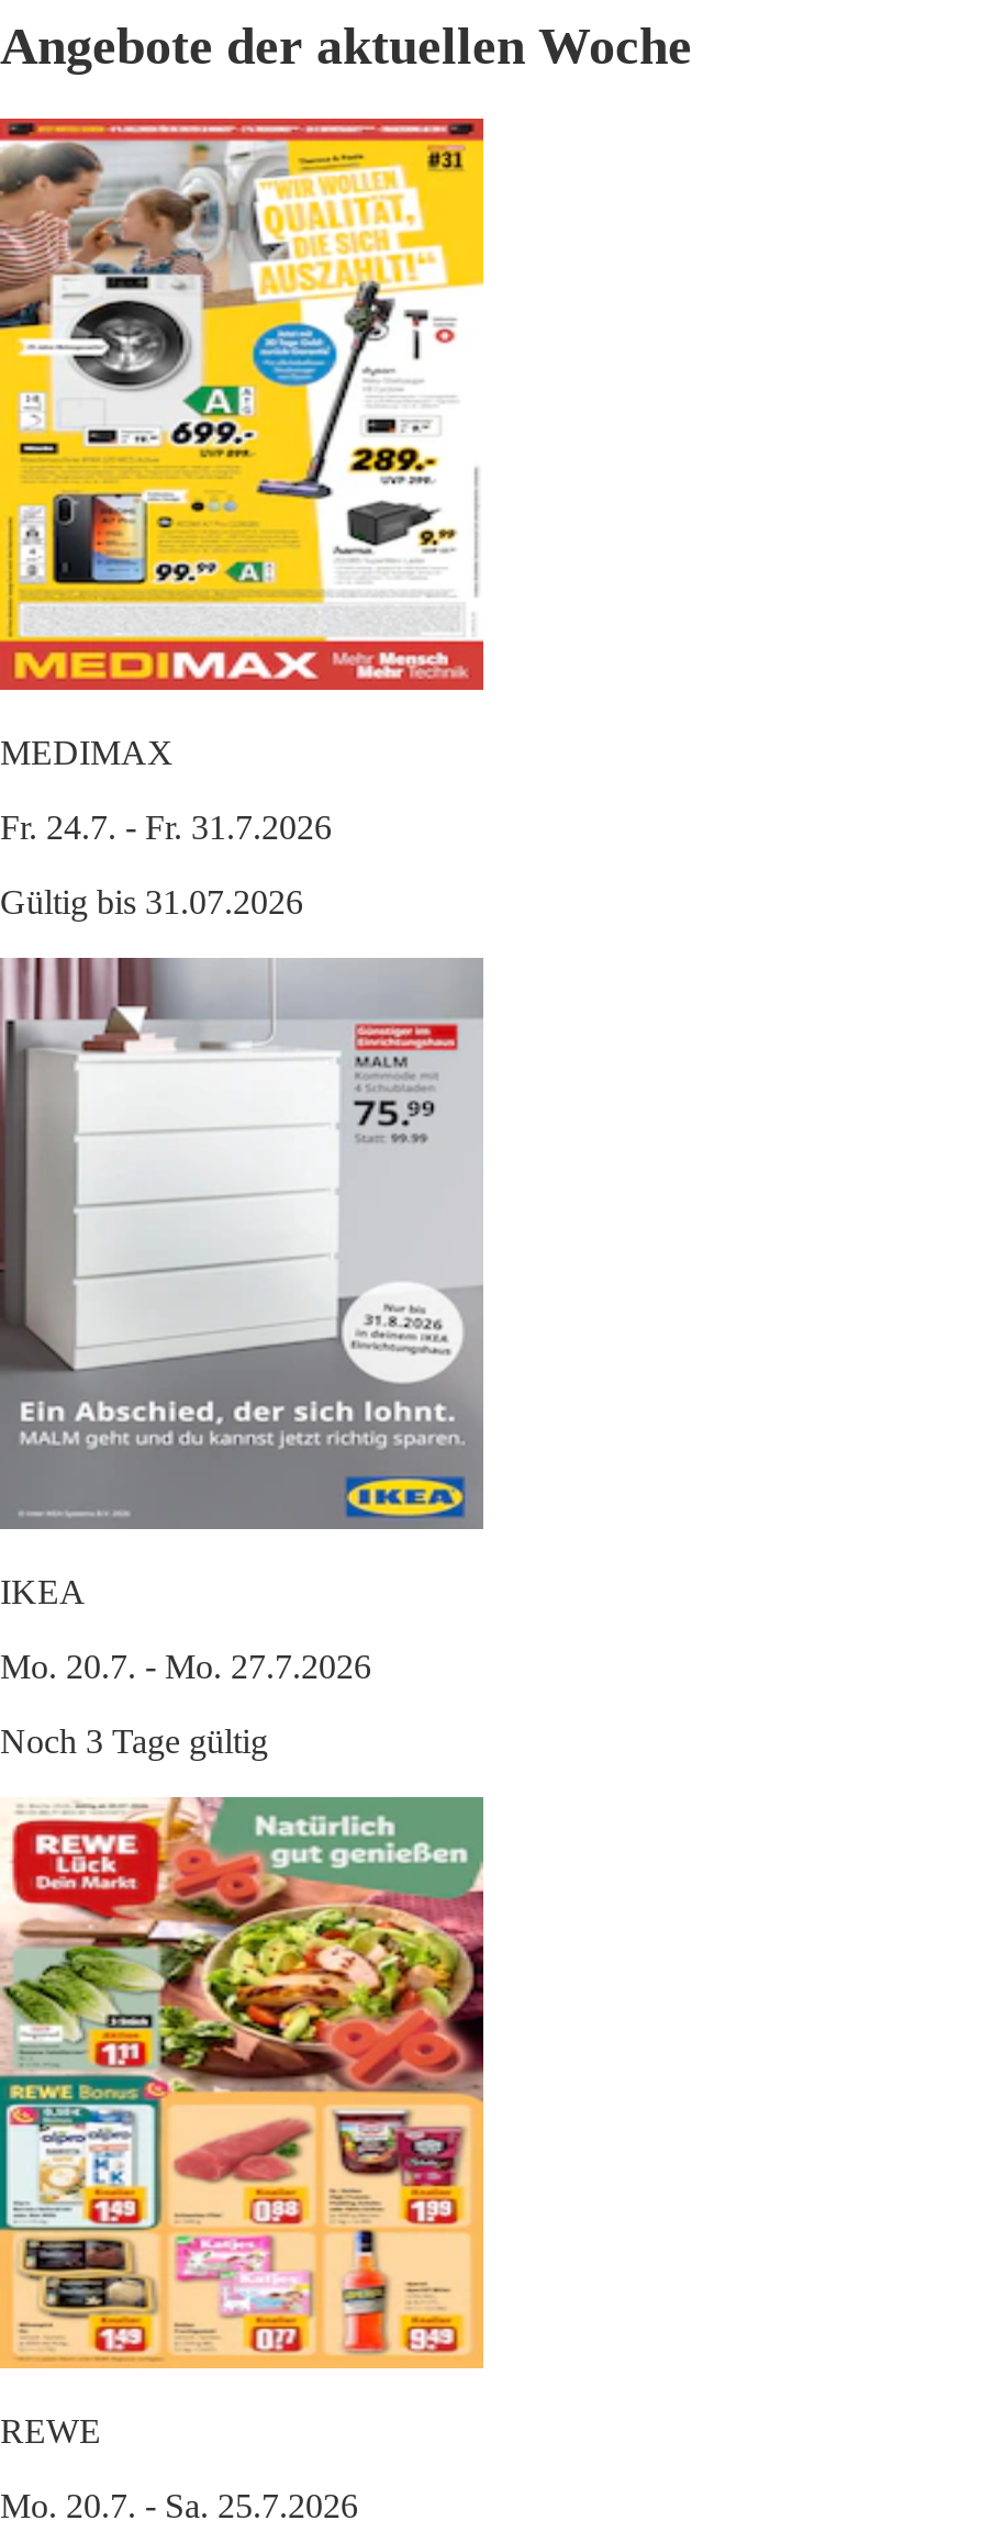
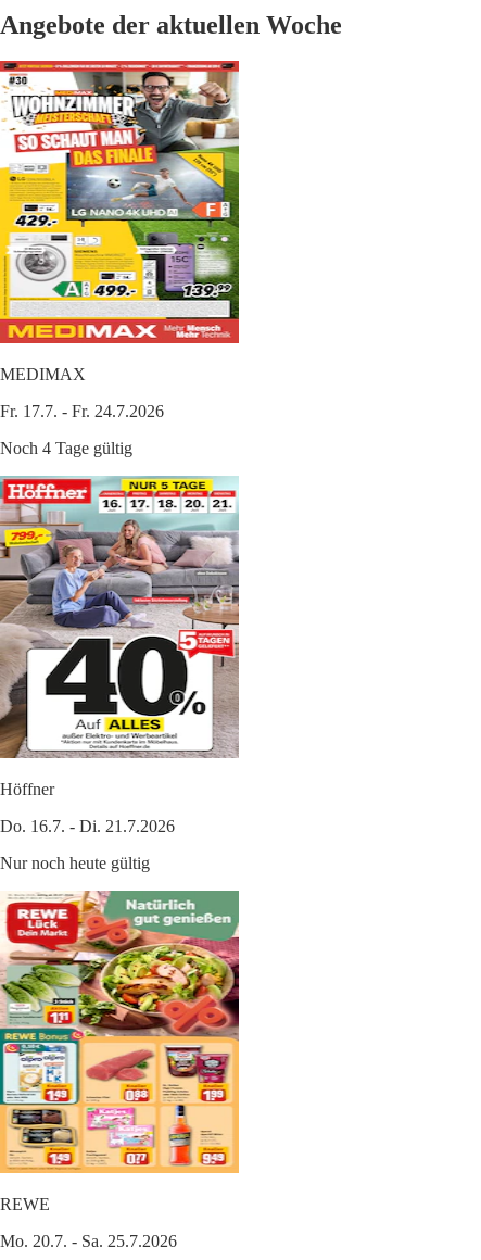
- [image]
+ [image]

- Fr. 24.7. - Fr. 31.7.2026
+ Fr. 17.7. - Fr. 24.7.2026

- Gültig bis 31.07.2026
+ Noch 4 Tage gültig

- [image]
- IKEA
+ [image]
+ Höffner

- Mo. 20.7. - Mo. 27.7.2026
+ Do. 16.7. - Di. 21.7.2026

- Noch 3 Tage gültig
+ Nur noch heute gültig
